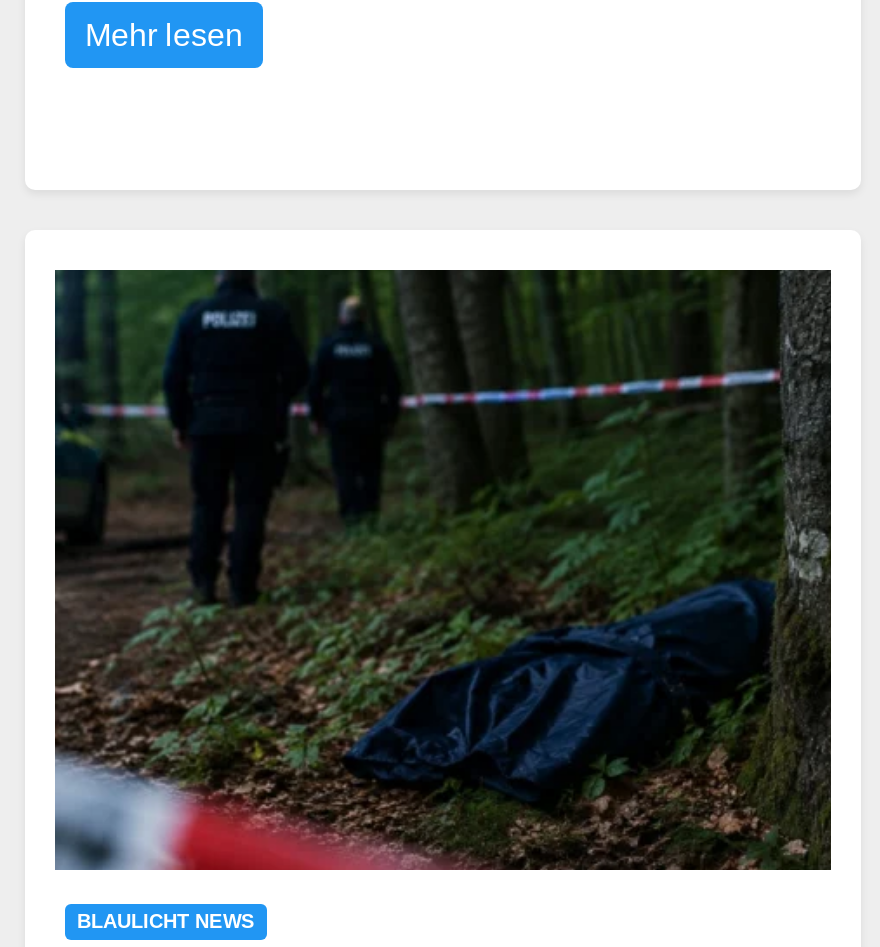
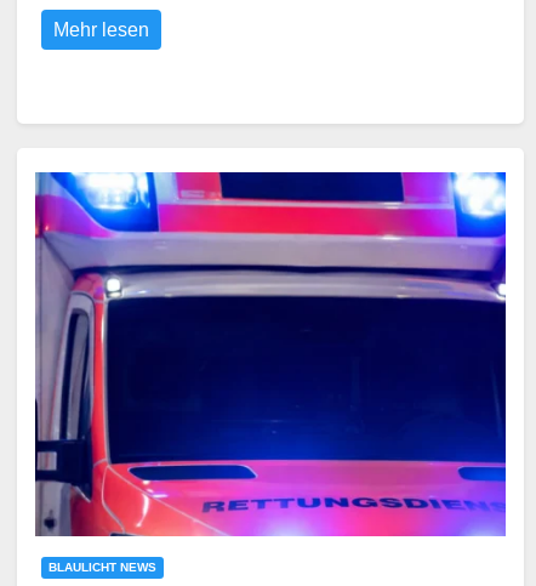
- [image]
+ [image]
